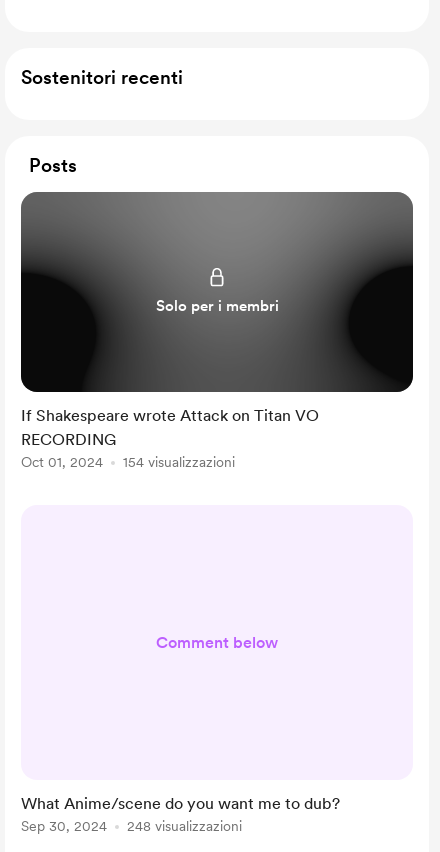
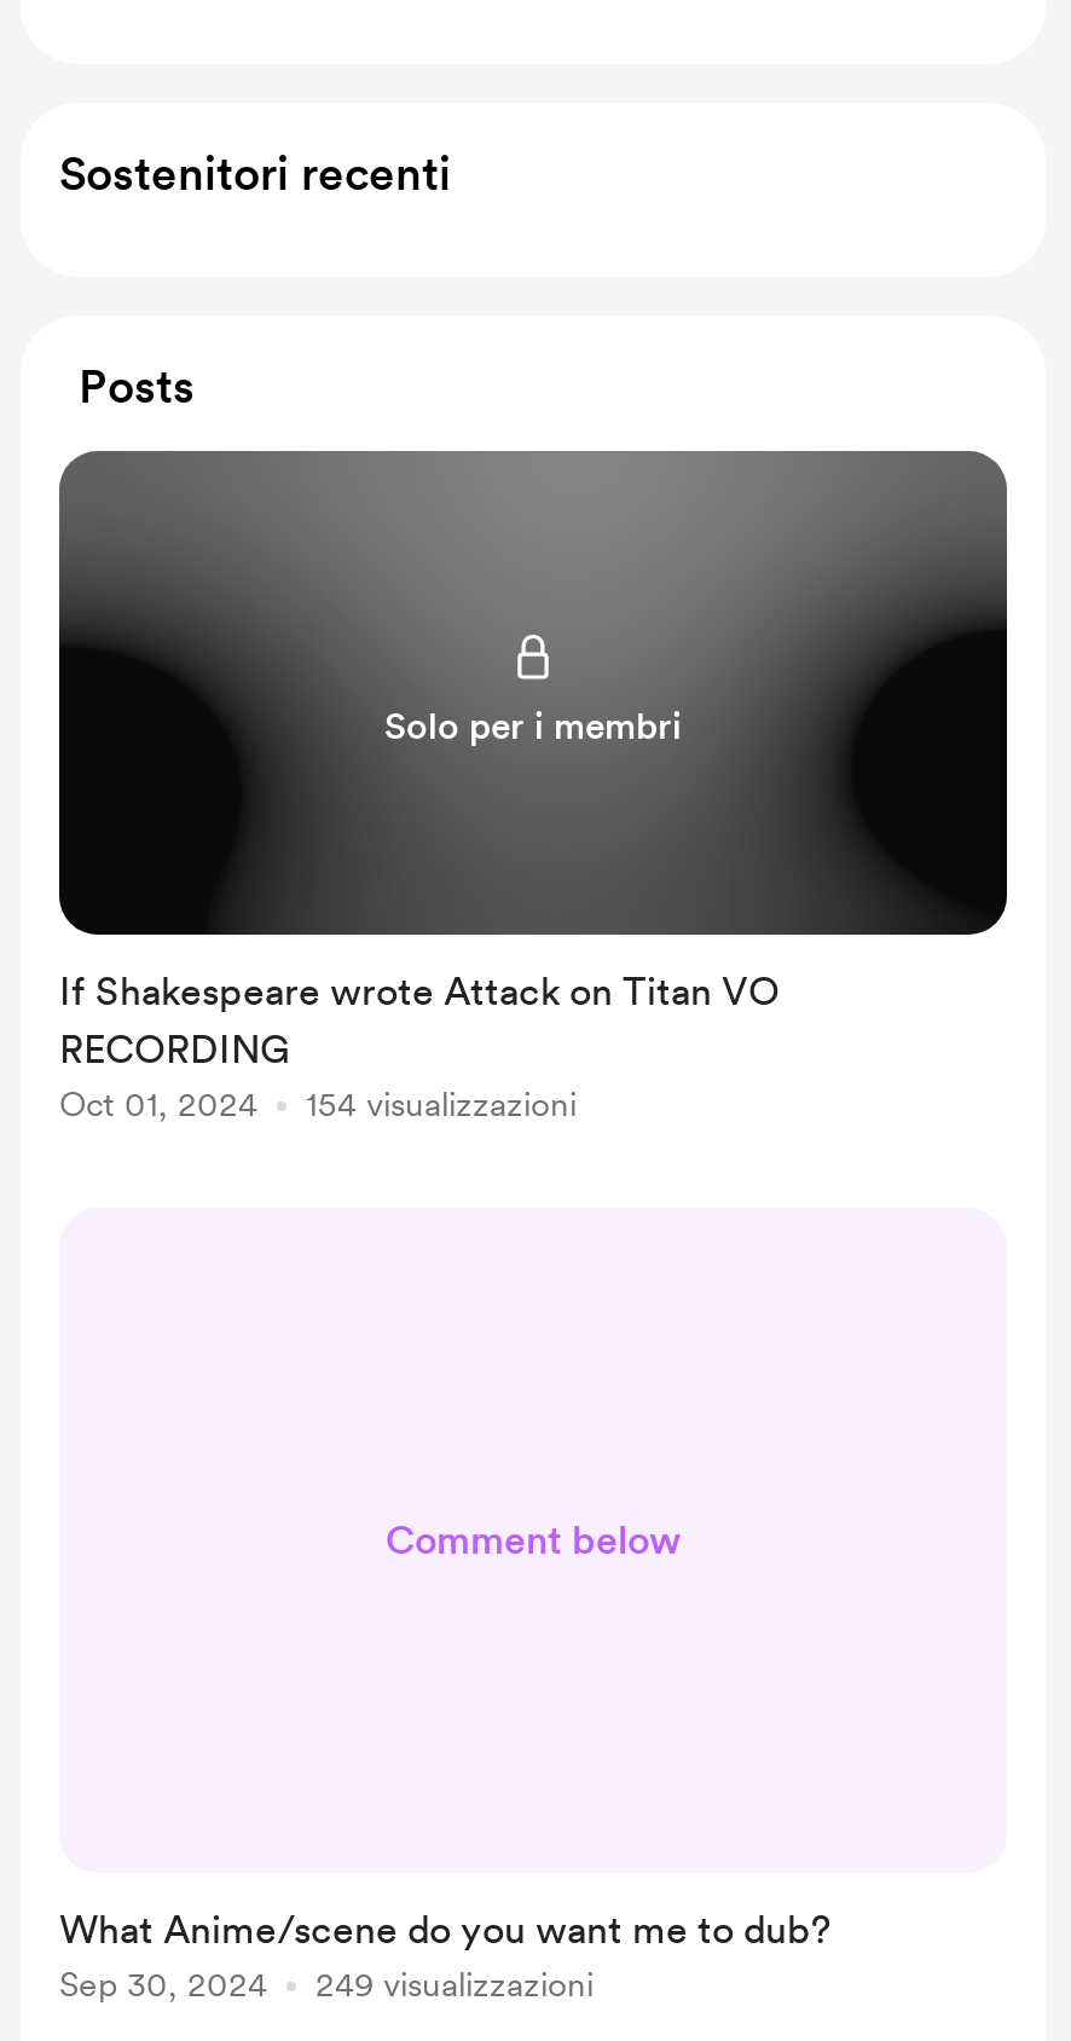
- 248 visualizzazioni
+ 249 visualizzazioni
